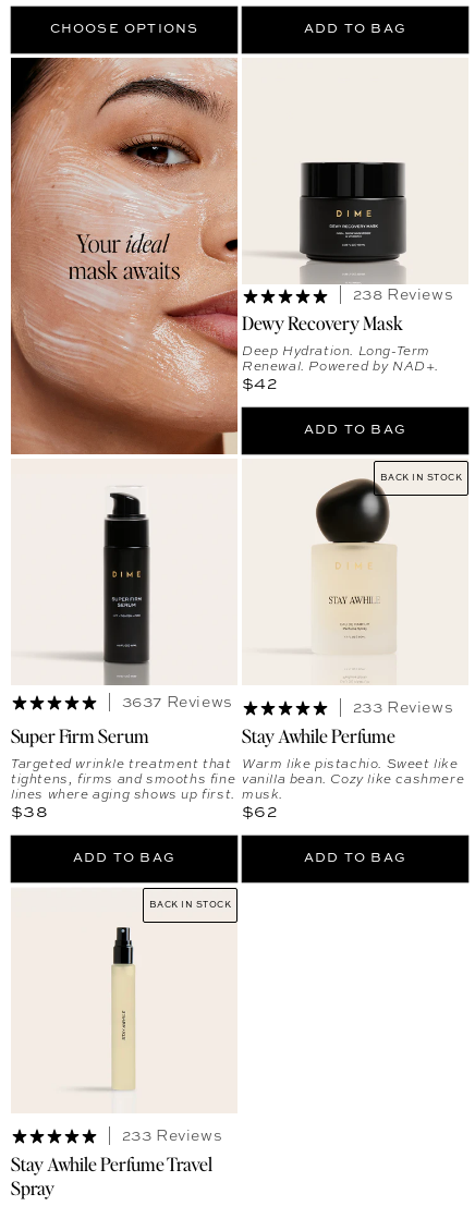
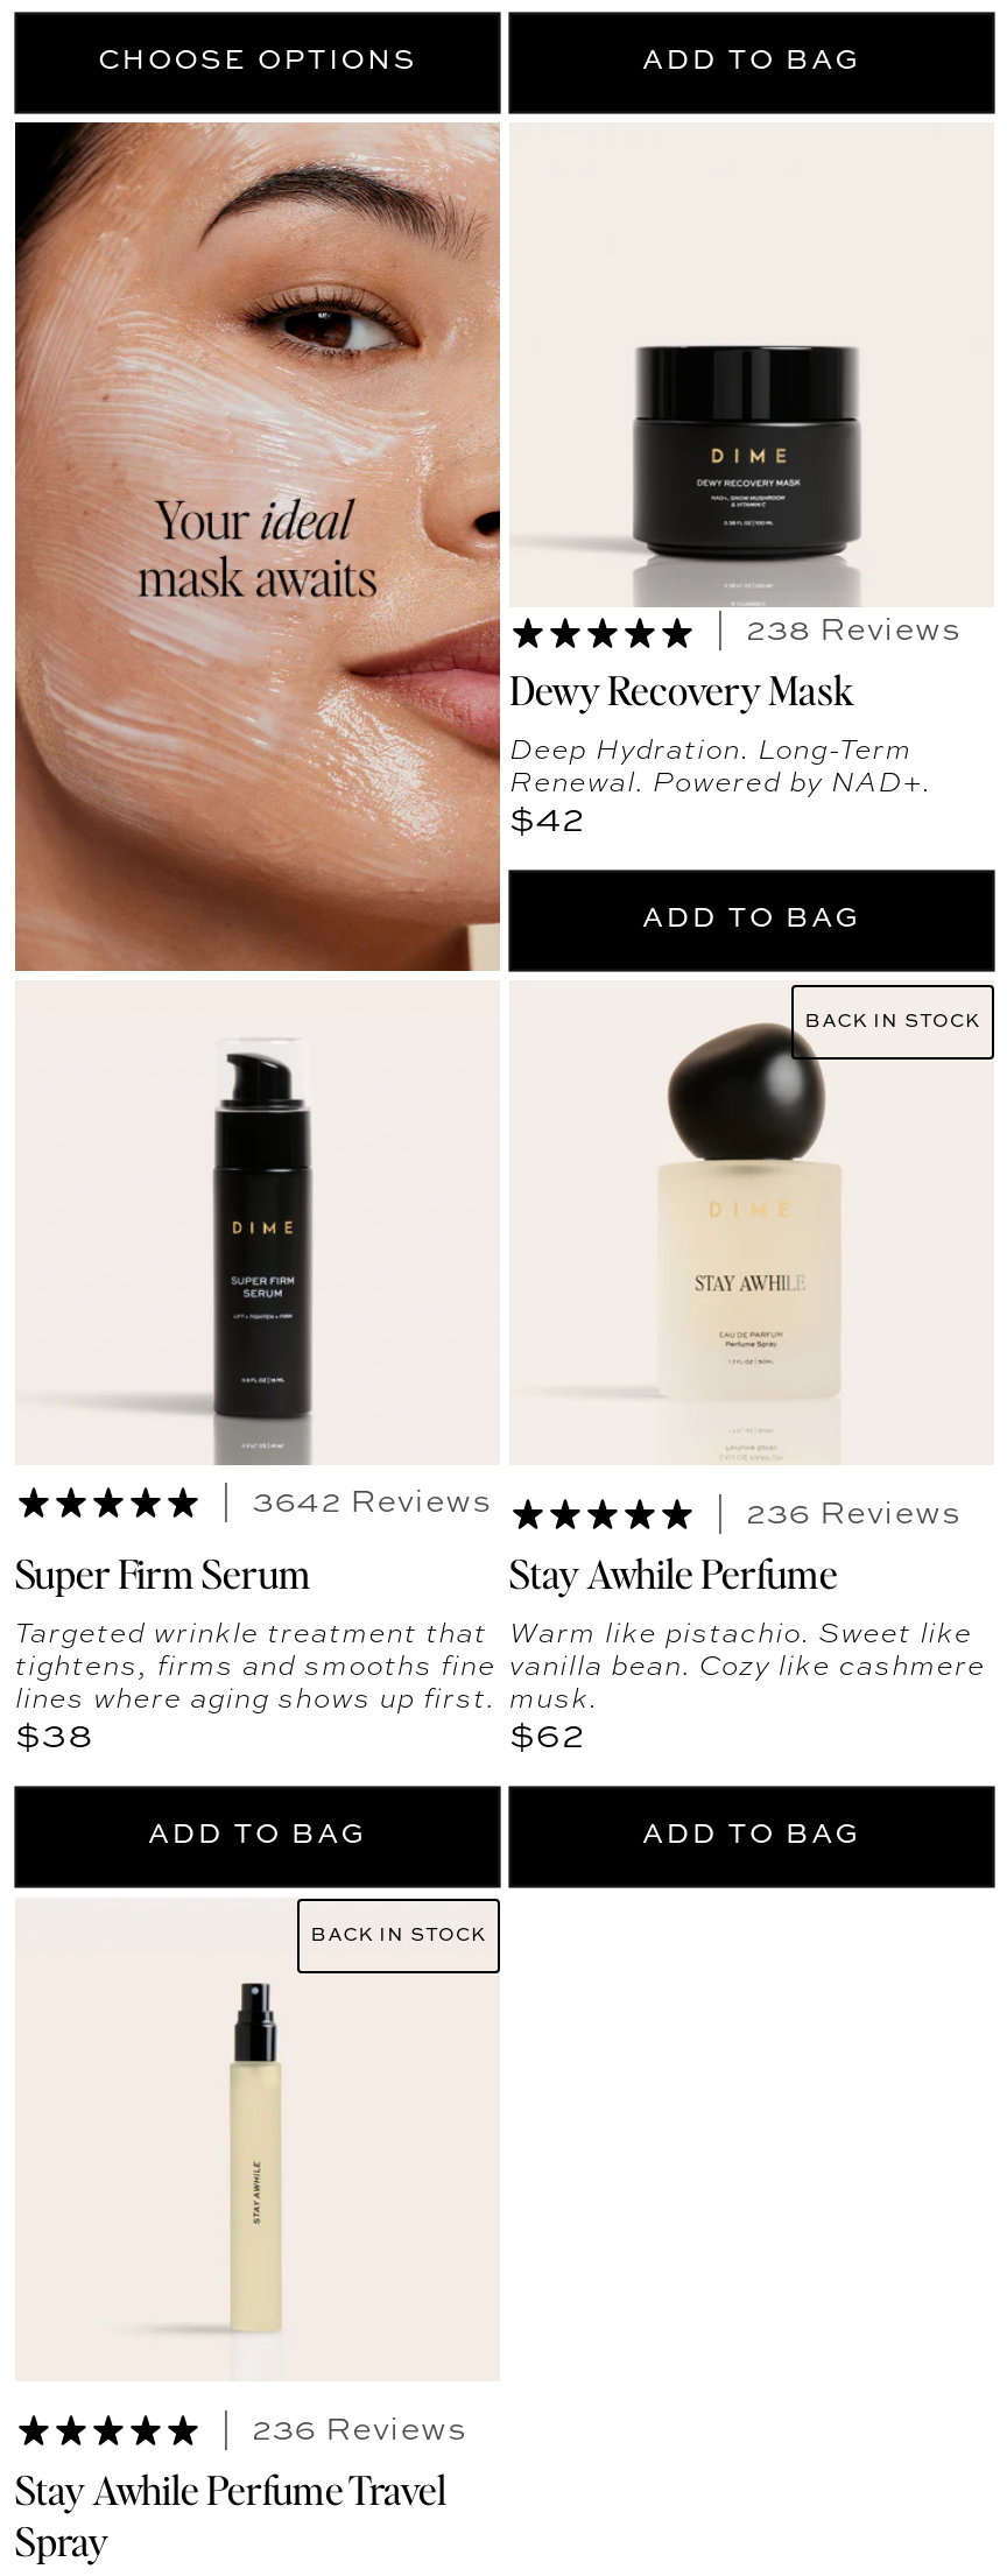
- 3637 Reviews
+ 3642 Reviews

- 233 Reviews
+ 236 Reviews

- 233 Reviews
+ 236 Reviews
